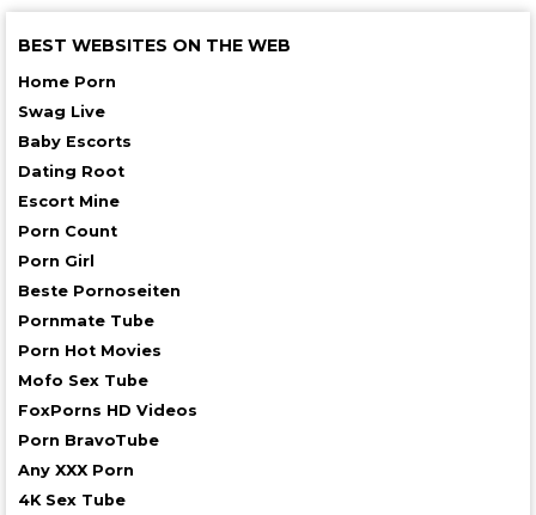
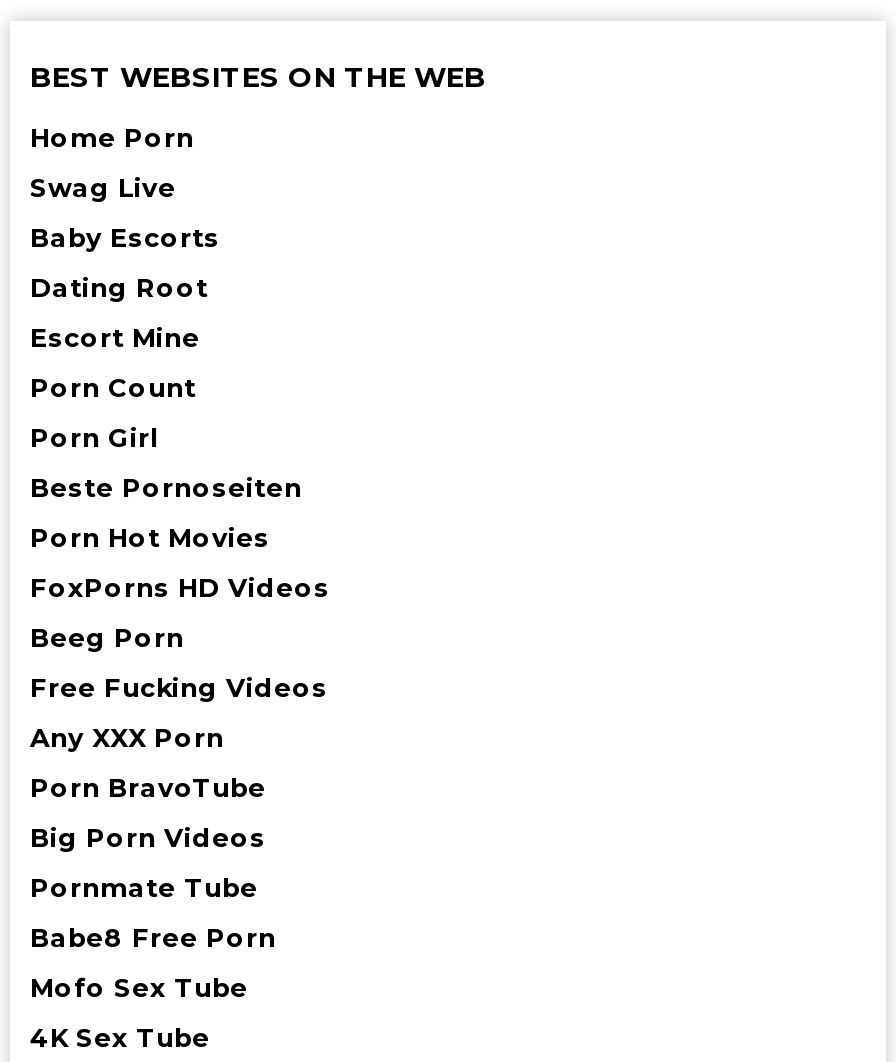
+ Beeg Porn
+ Free Fucking Videos
+ Big Porn Videos

moved down: Pornmate Tube

+ Babe8 Free Porn

moved up: Porn Hot Movies

moved down: Mofo Sex Tube

moved up: FoxPorns HD Videos | Porn BravoTube | Any XXX Porn
